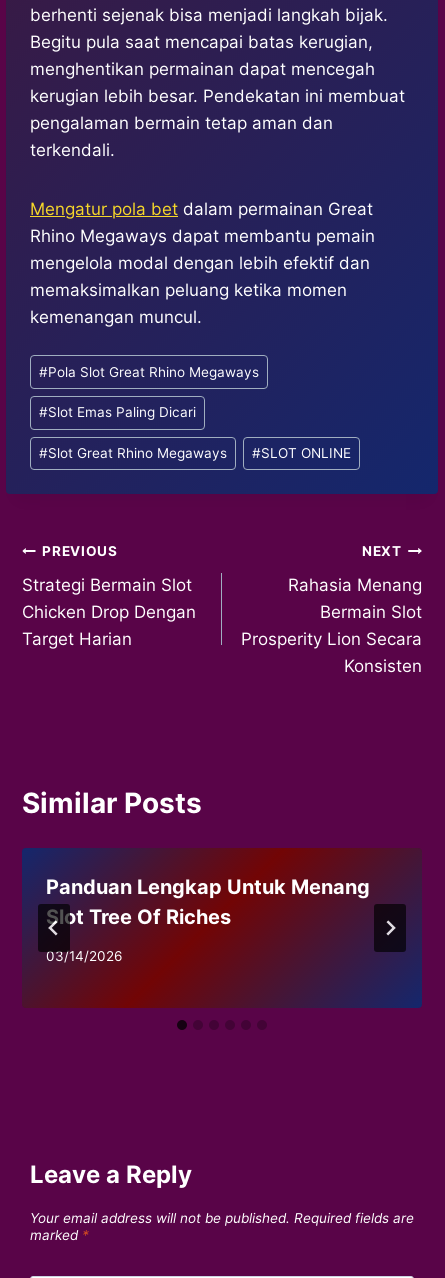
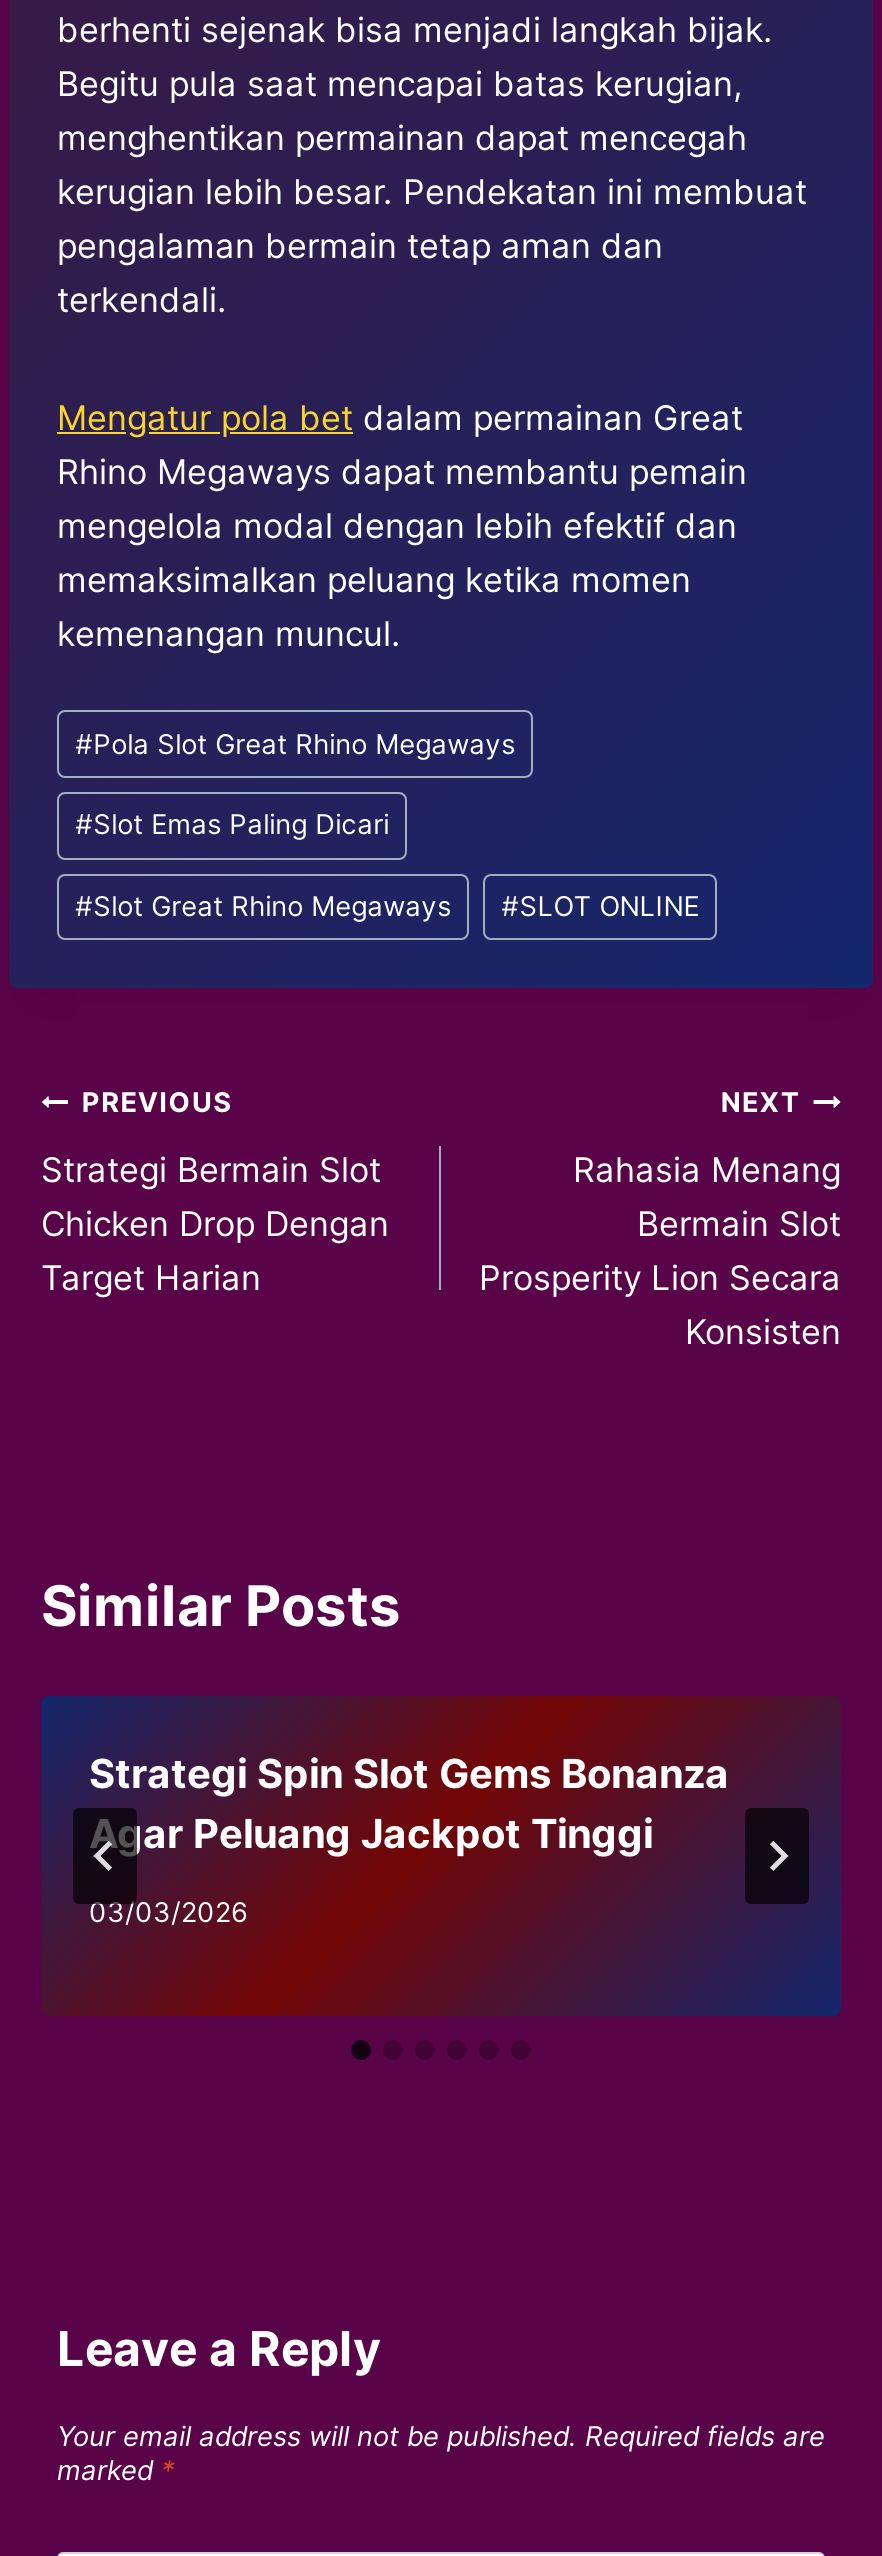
- Panduan Lengkap Untuk Menang
- Slot Tree Of Riches
+ Strategi Spin Slot Gems Bonanza
+ Agar Peluang Jackpot Tinggi

- 03/14/2026
+ 03/03/2026
